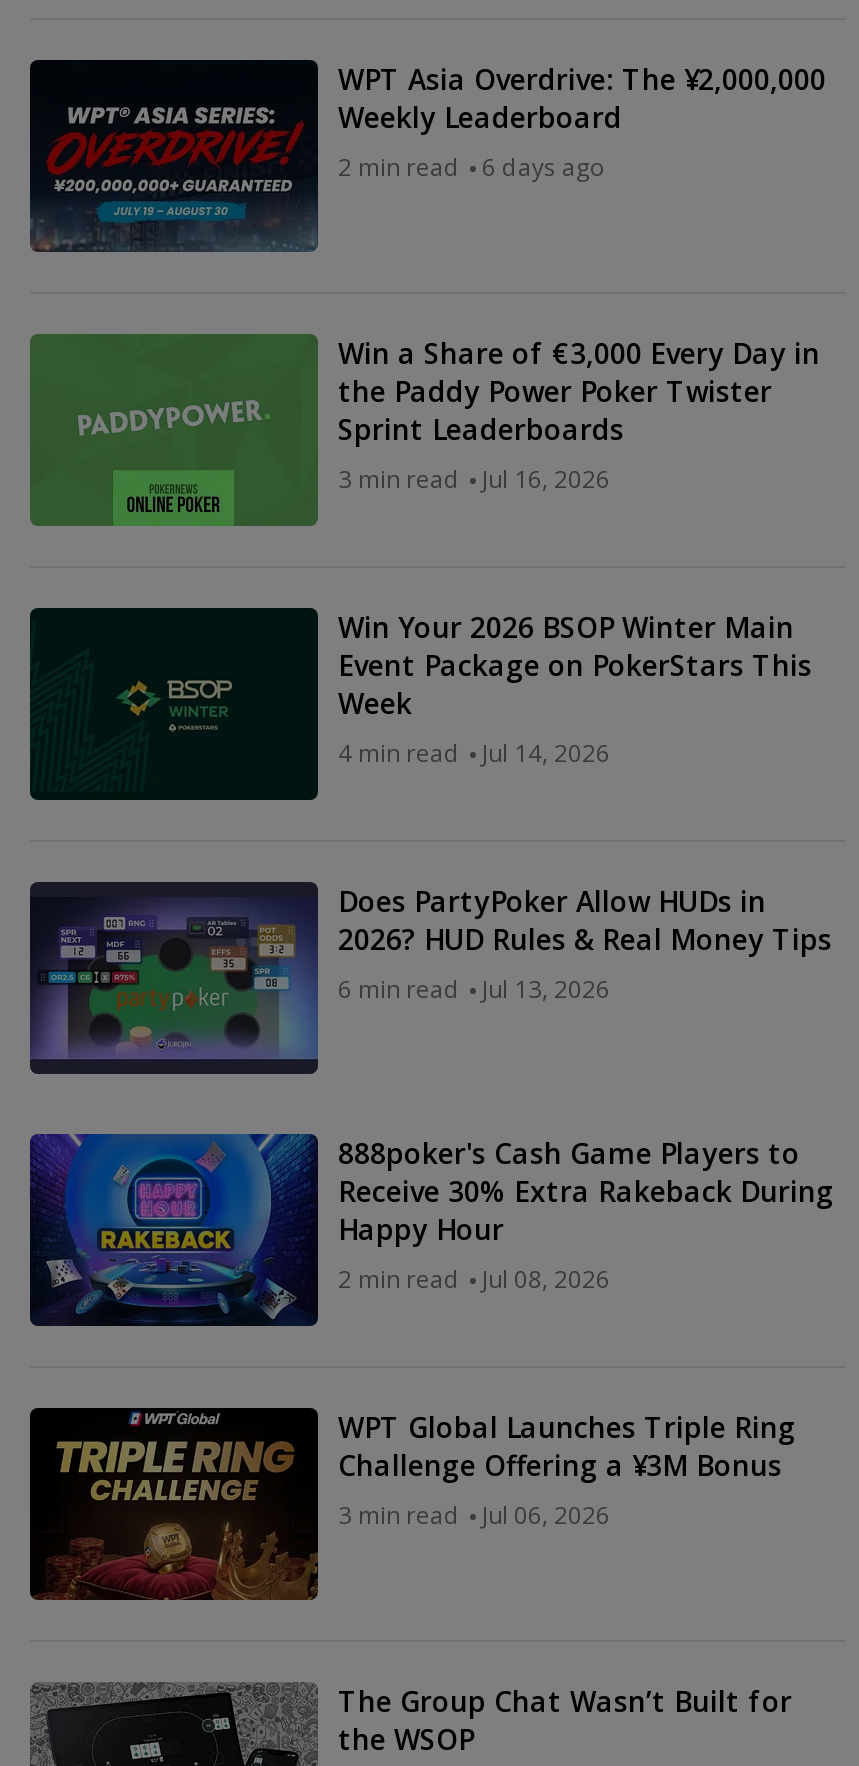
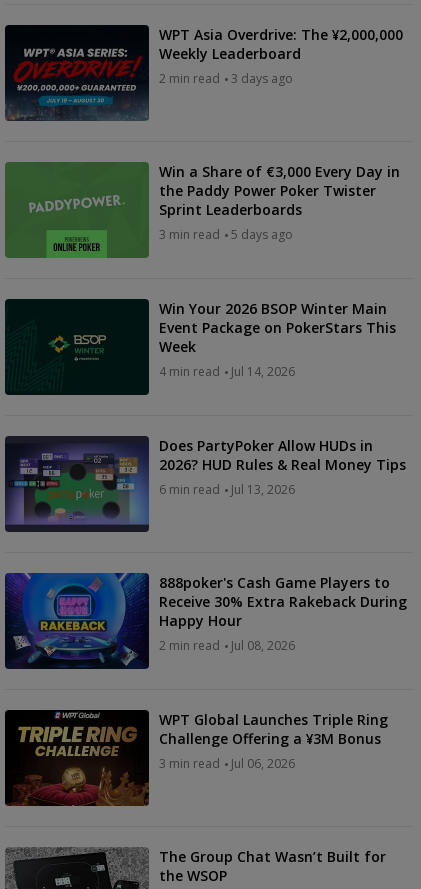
- 2 min read 6 days ago
+ 2 min read 3 days ago

- 3 min read Jul 16, 2026
+ 3 min read 5 days ago
